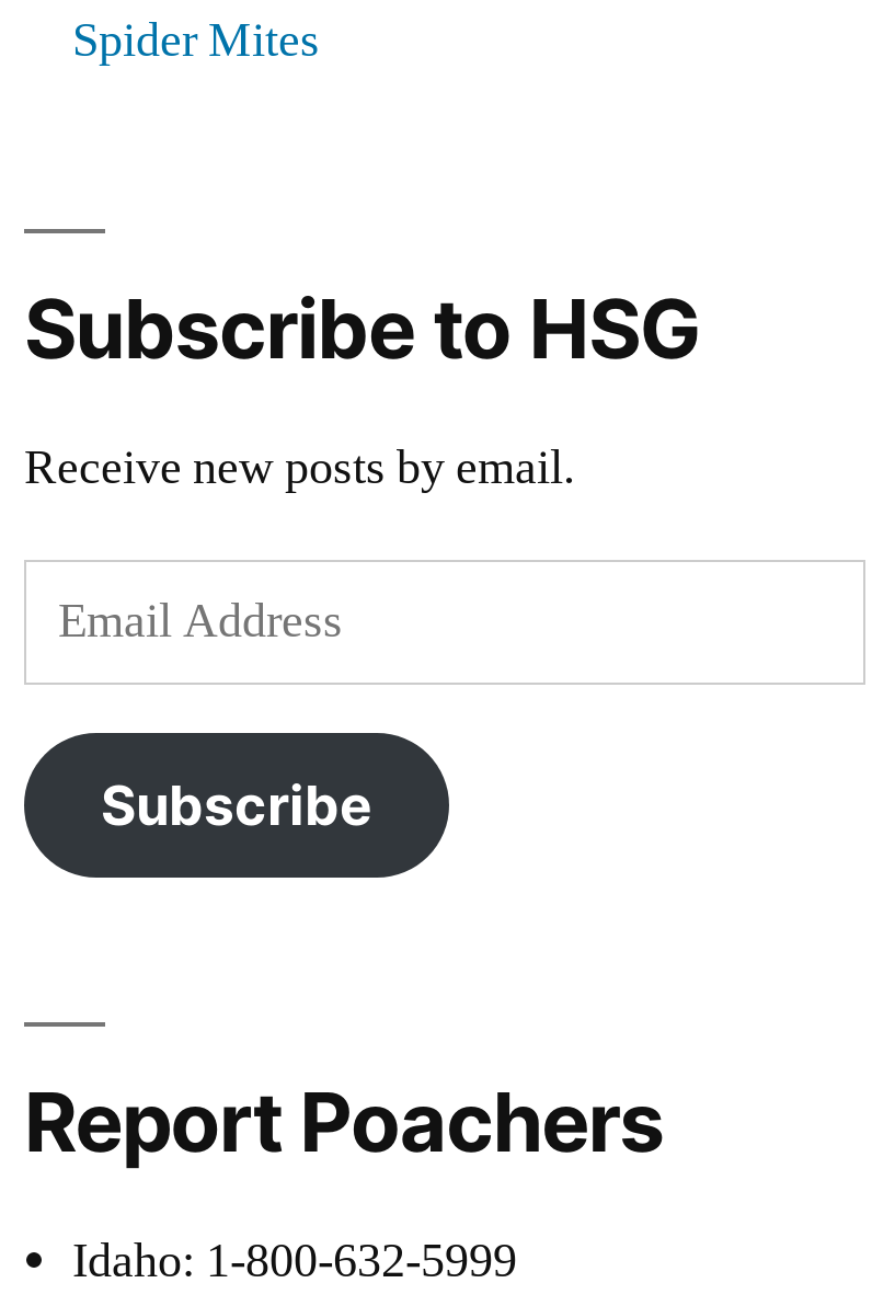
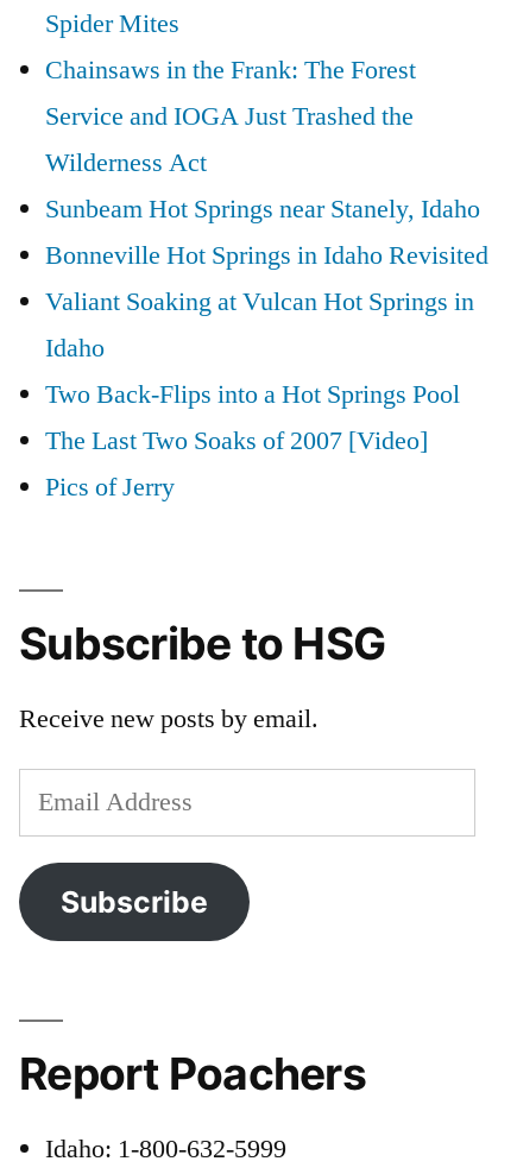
+ Chainsaws in the Frank: The Forest
+ Service and IOGA Just Trashed the
+ Wilderness Act
+ Sunbeam Hot Springs near Stanely, Idaho
+ Bonneville Hot Springs in Idaho Revisited
+ Valiant Soaking at Vulcan Hot Springs in
+ Idaho
+ Two Back-Flips into a Hot Springs Pool
+ The Last Two Soaks of 2007 [Video]
+ Pics of Jerry
